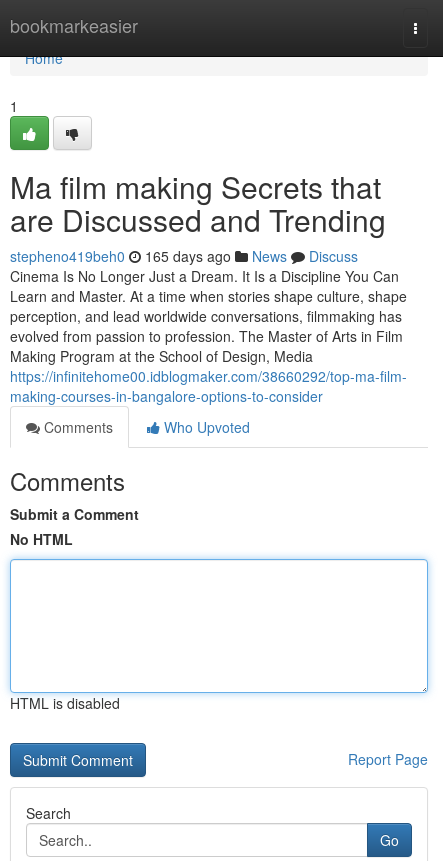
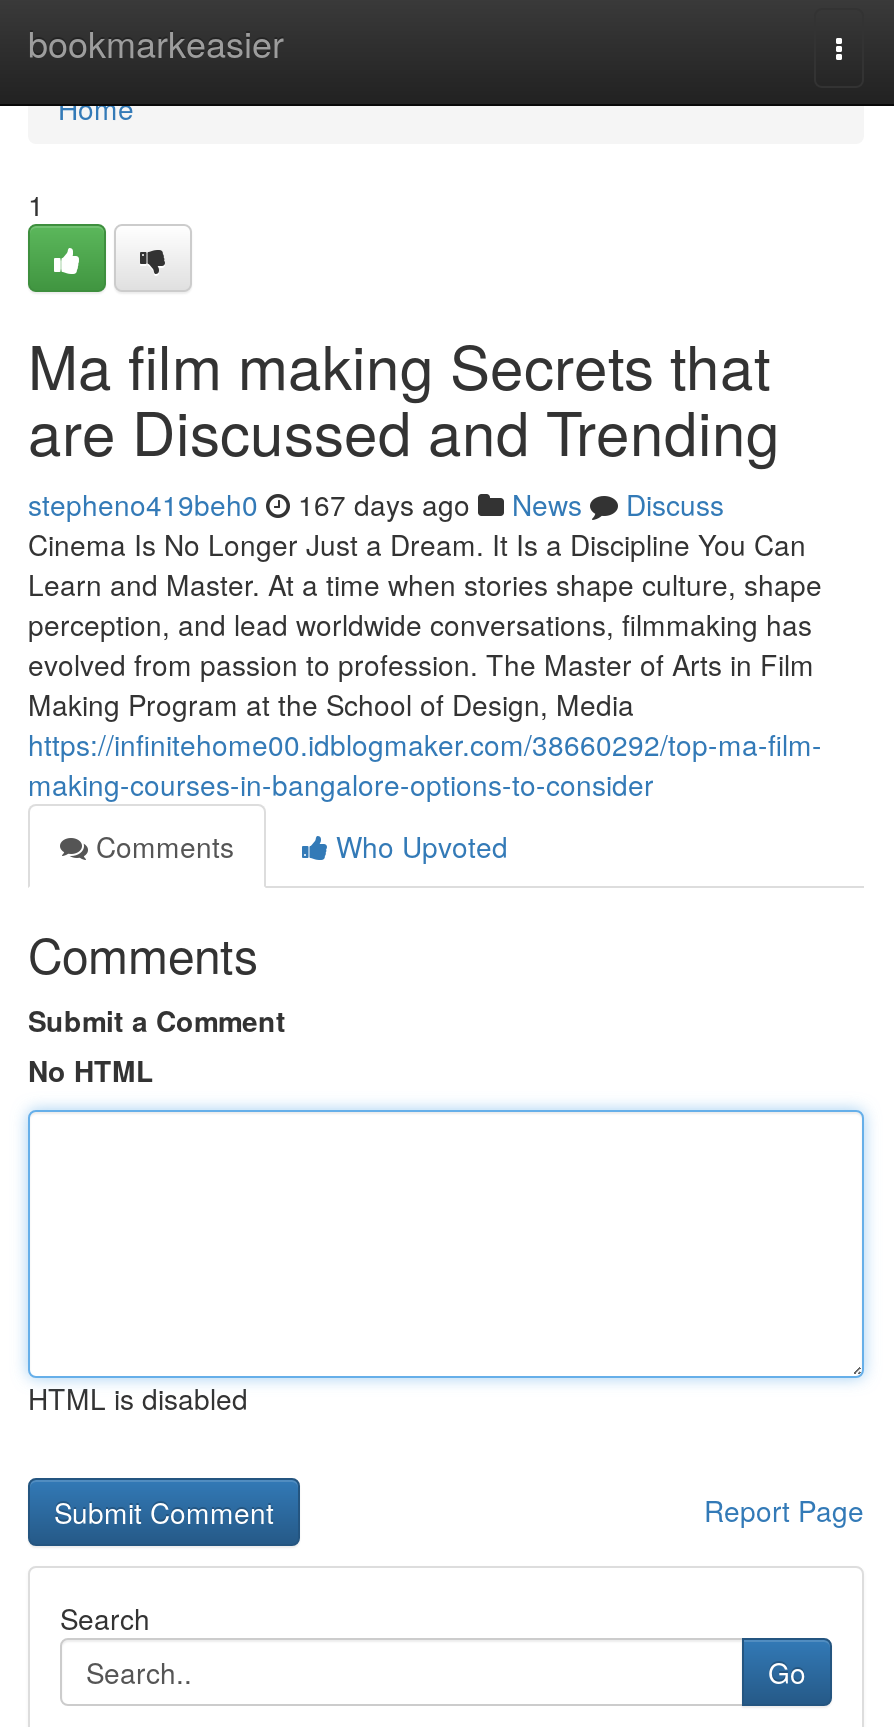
- stepheno419beh0 165 days ago News Discuss
+ stepheno419beh0 167 days ago News Discuss
